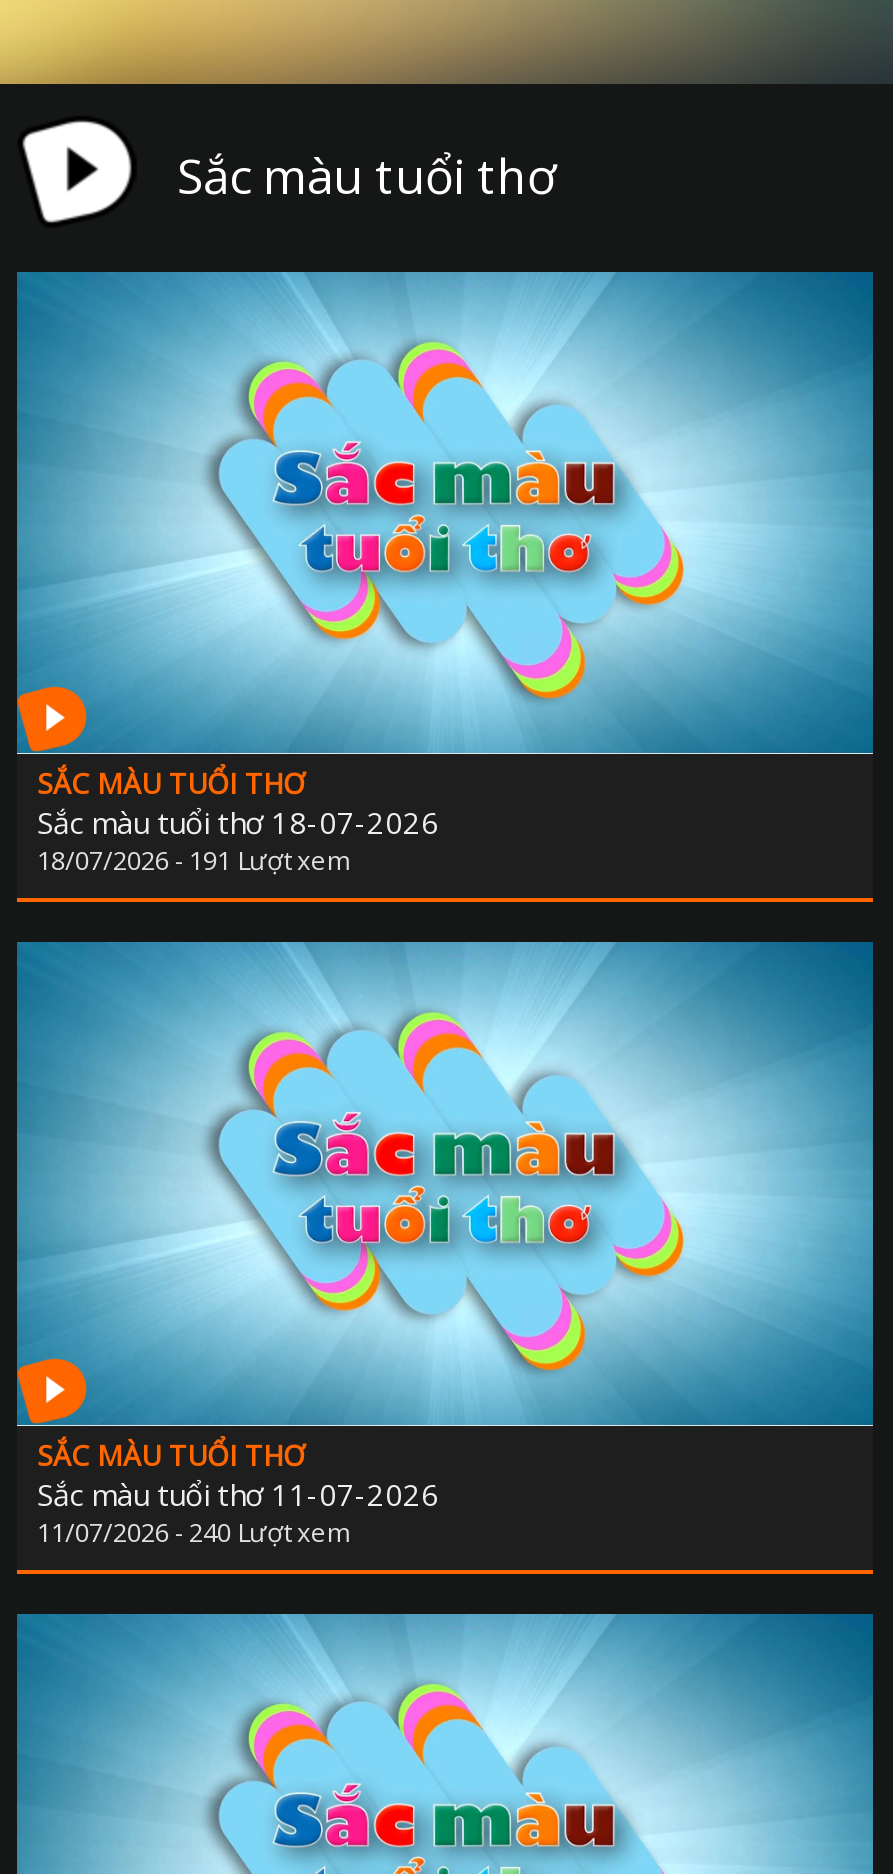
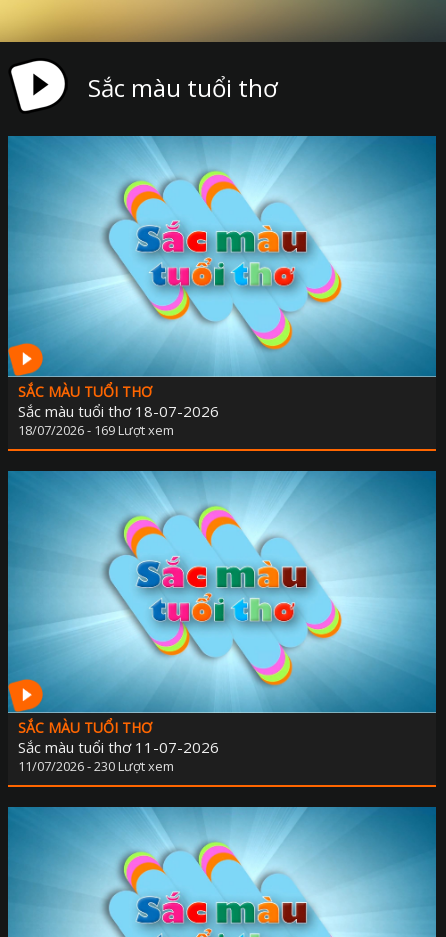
- 18/07/2026 - 191 Lượt xem
+ 18/07/2026 - 169 Lượt xem

- 11/07/2026 - 240 Lượt xem
+ 11/07/2026 - 230 Lượt xem
